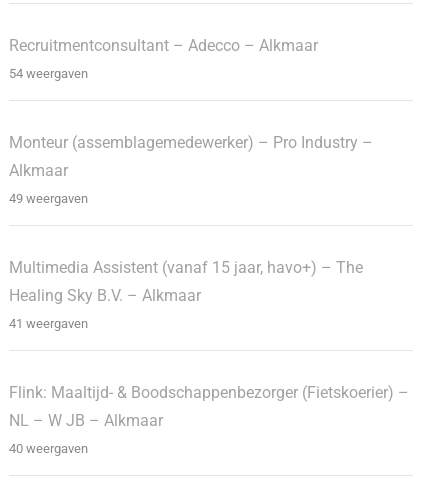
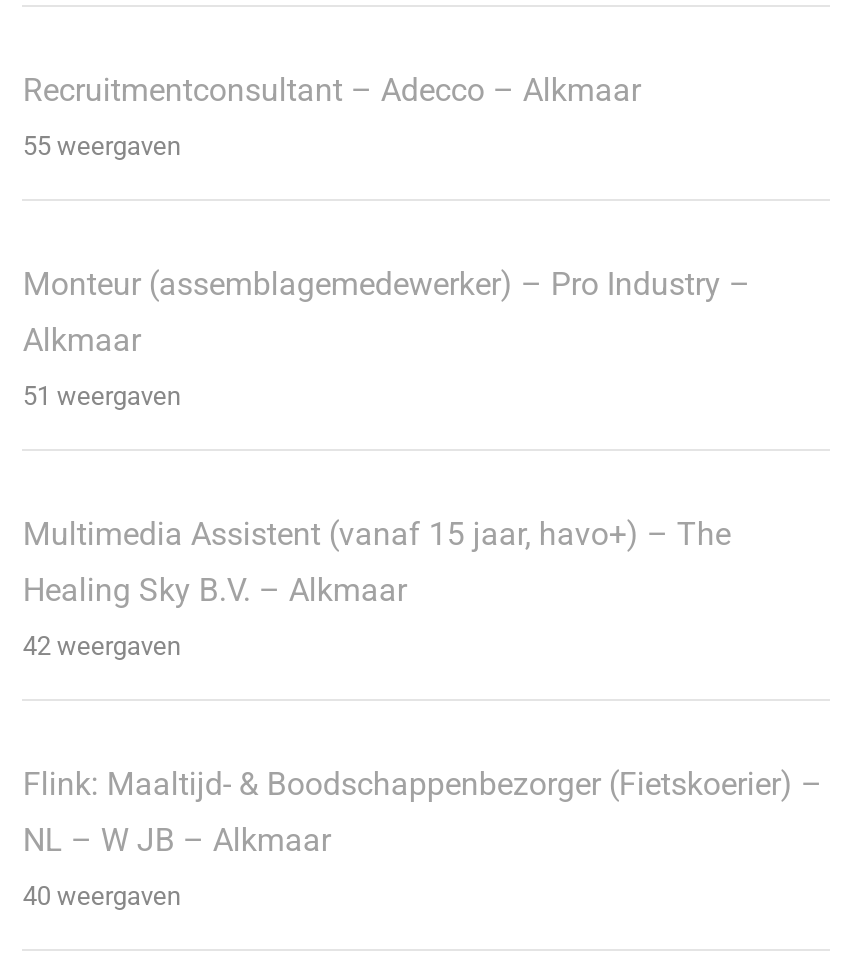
- 54 weergaven
+ 55 weergaven

- 49 weergaven
+ 51 weergaven

- 41 weergaven
+ 42 weergaven
